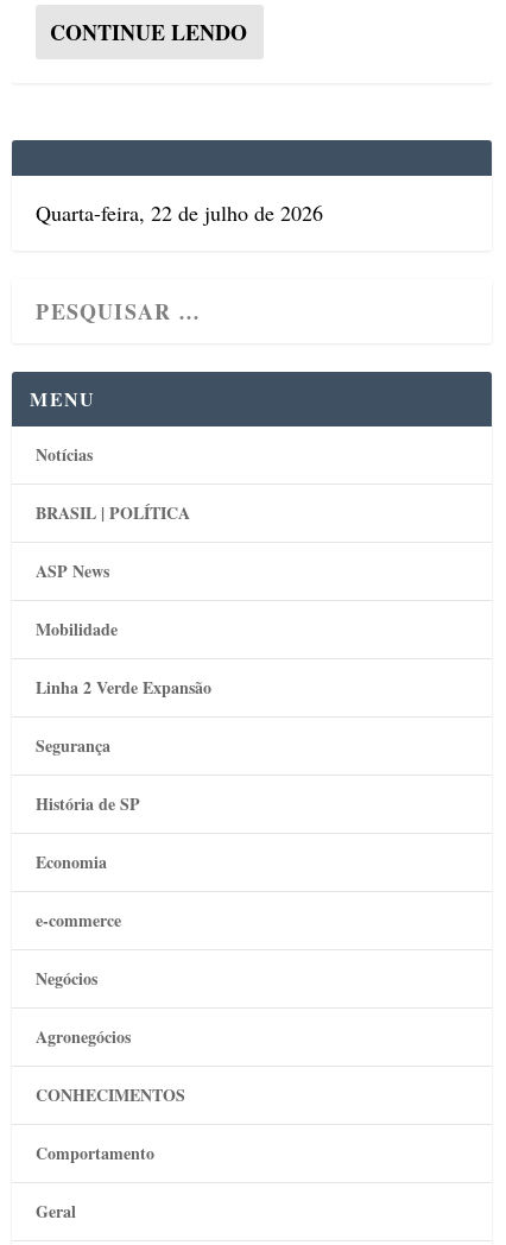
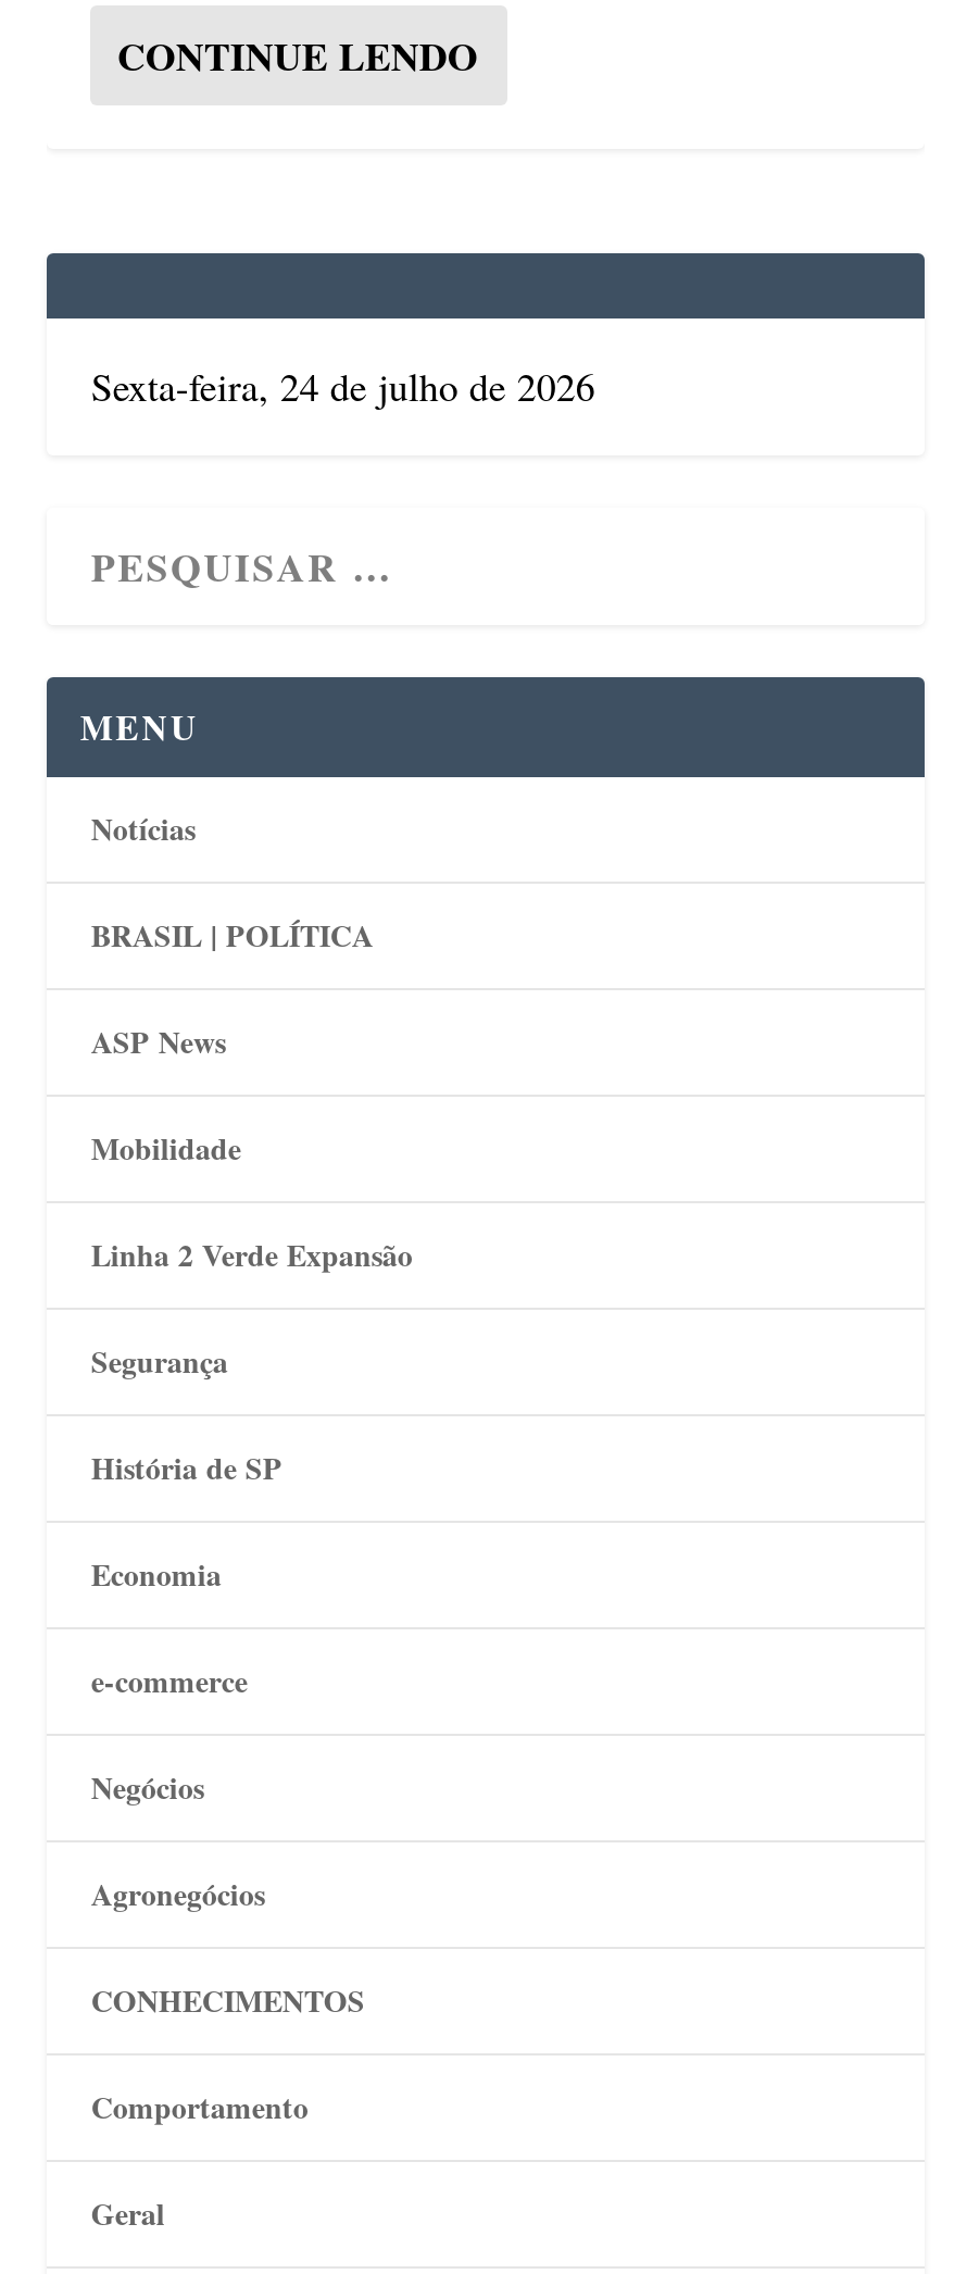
- Quarta-feira, 22 de julho de 2026
+ Sexta-feira, 24 de julho de 2026
